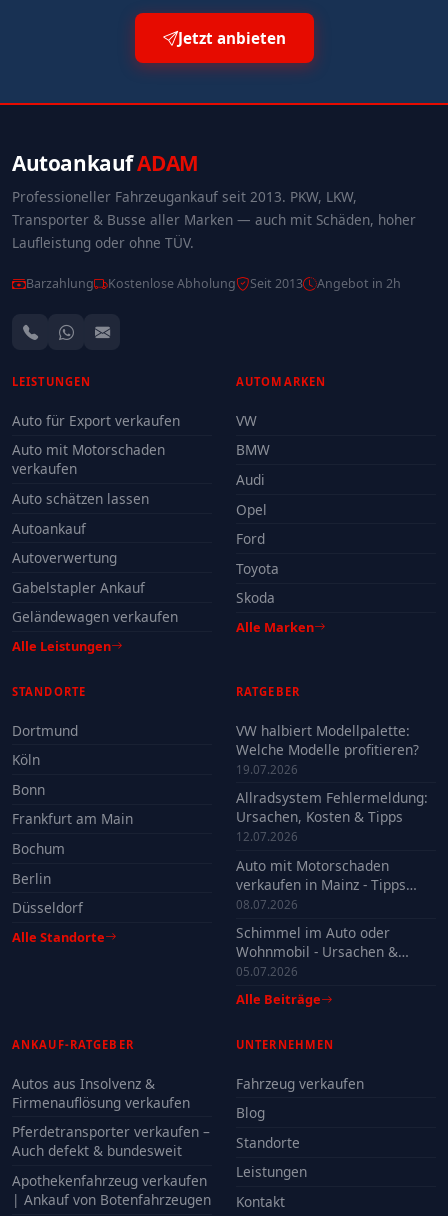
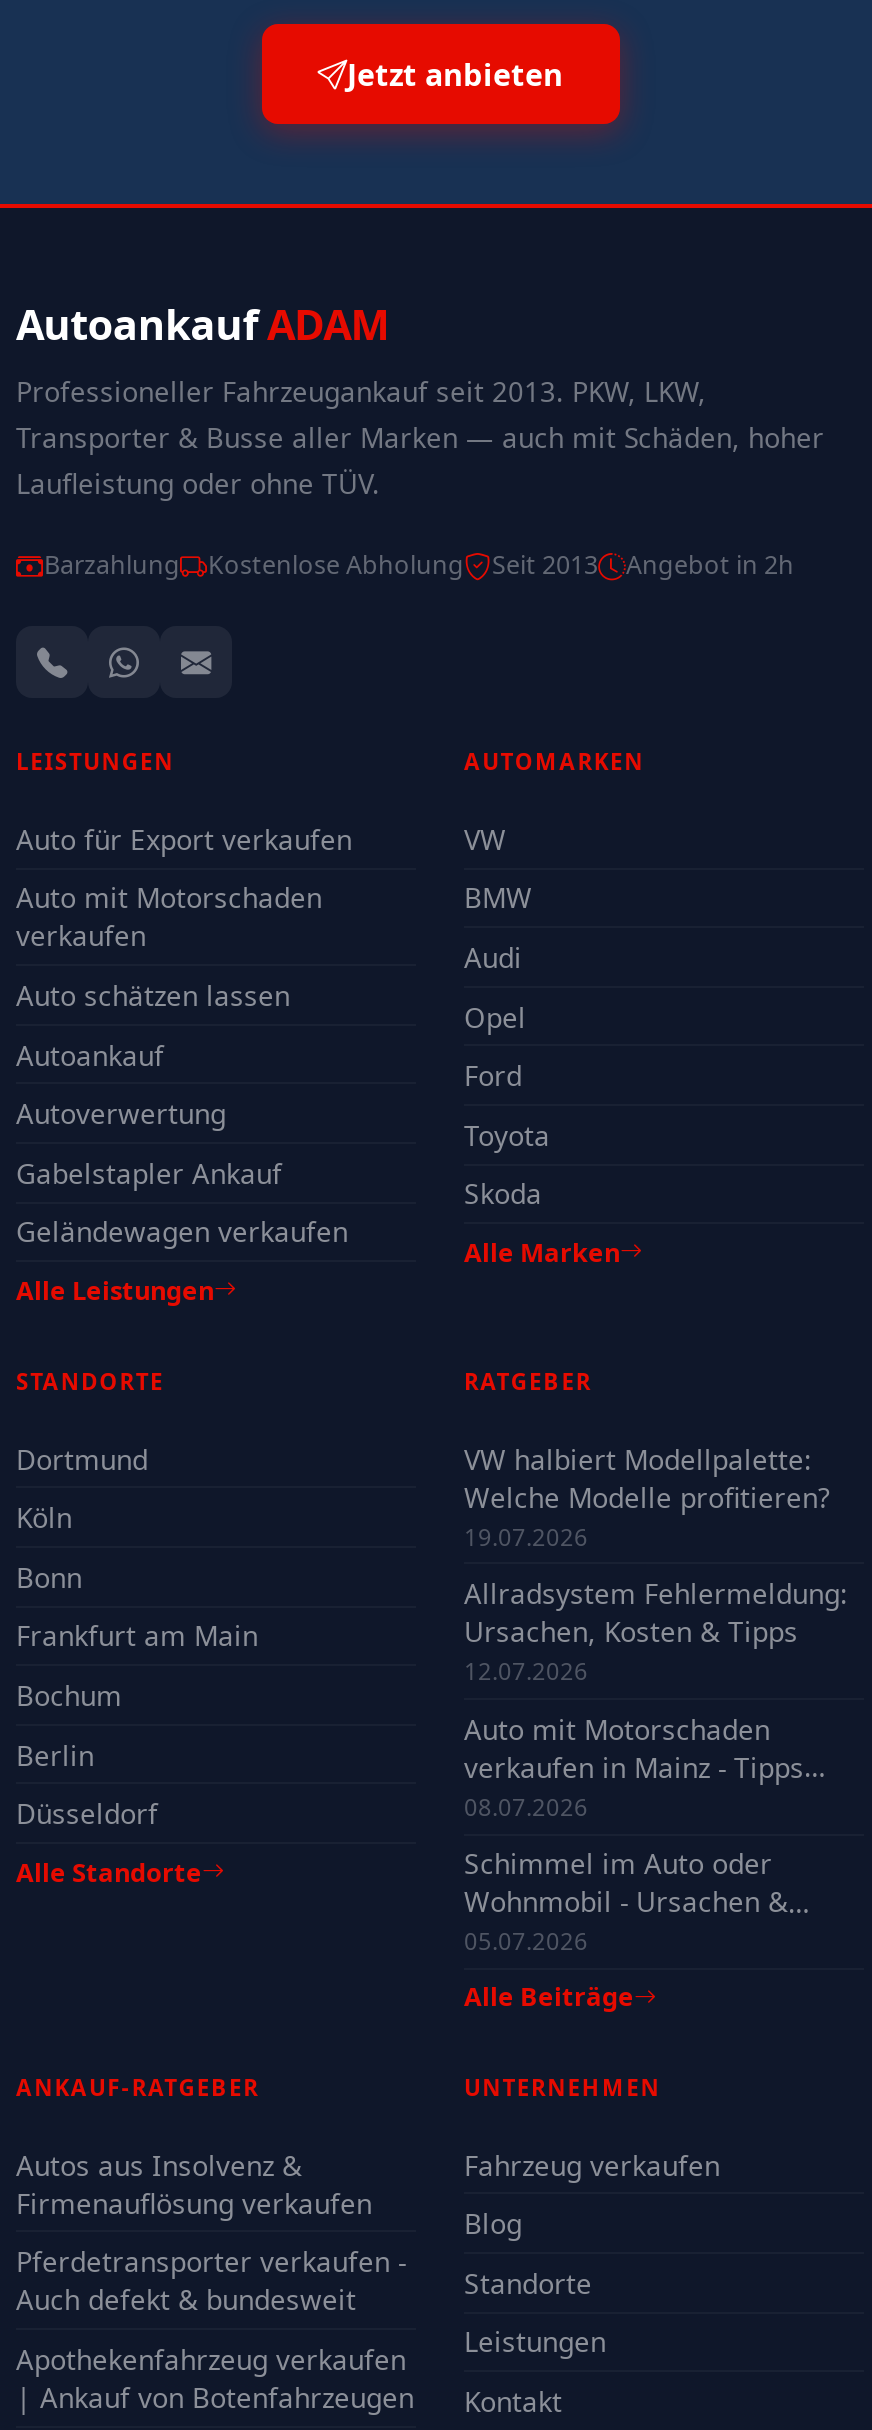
- Pferdetransporter verkaufen –
+ Pferdetransporter verkaufen -
